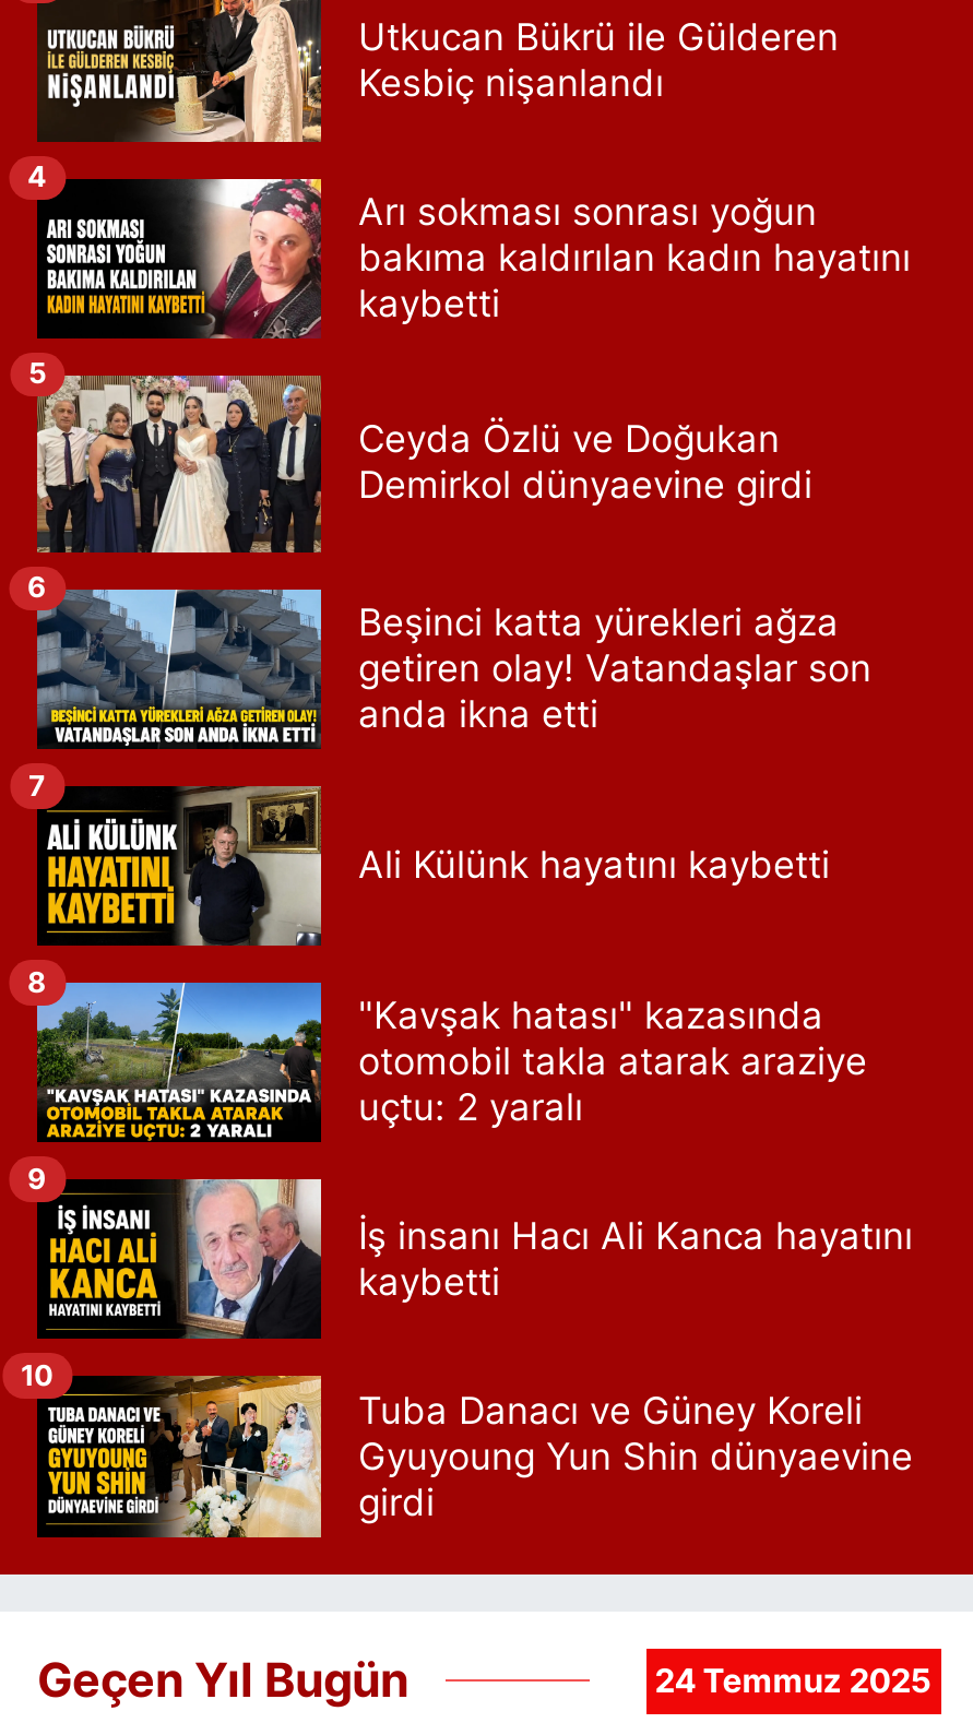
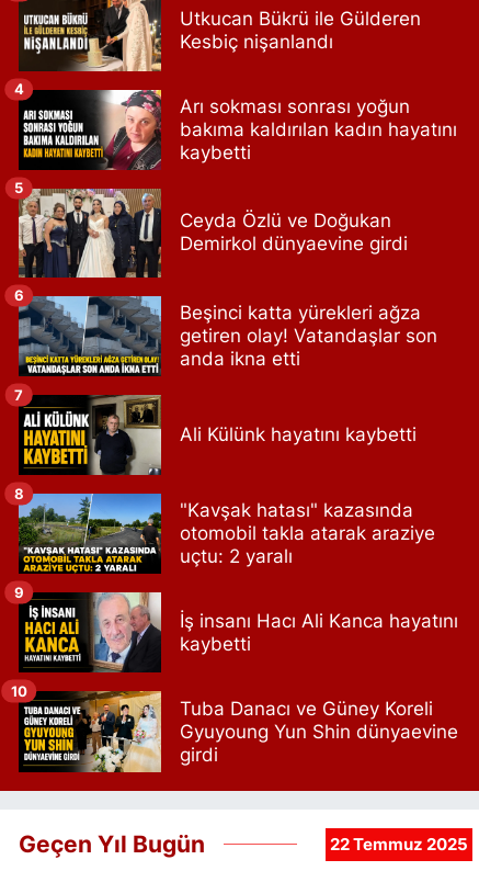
- 24 Temmuz 2025
+ 22 Temmuz 2025
